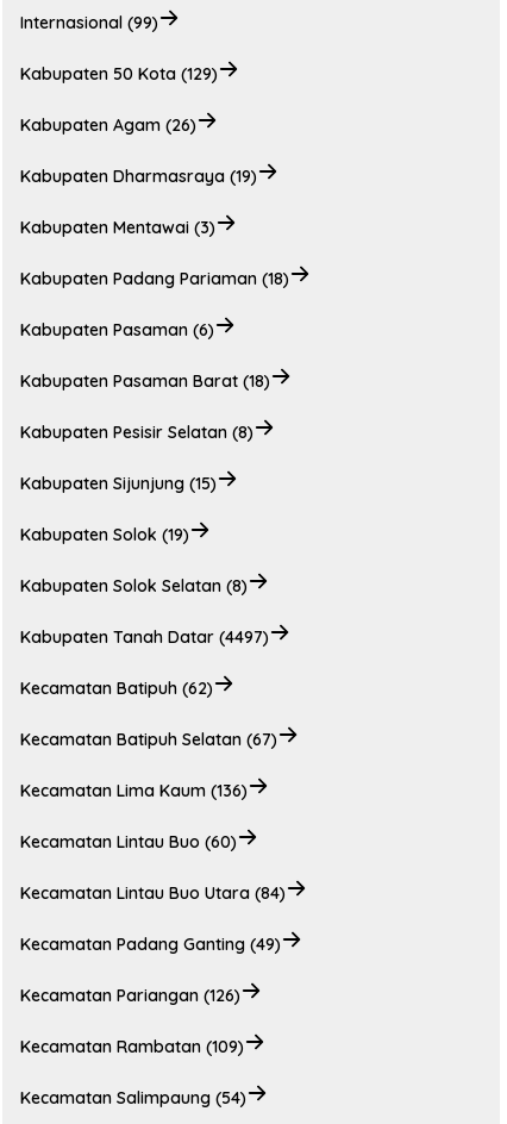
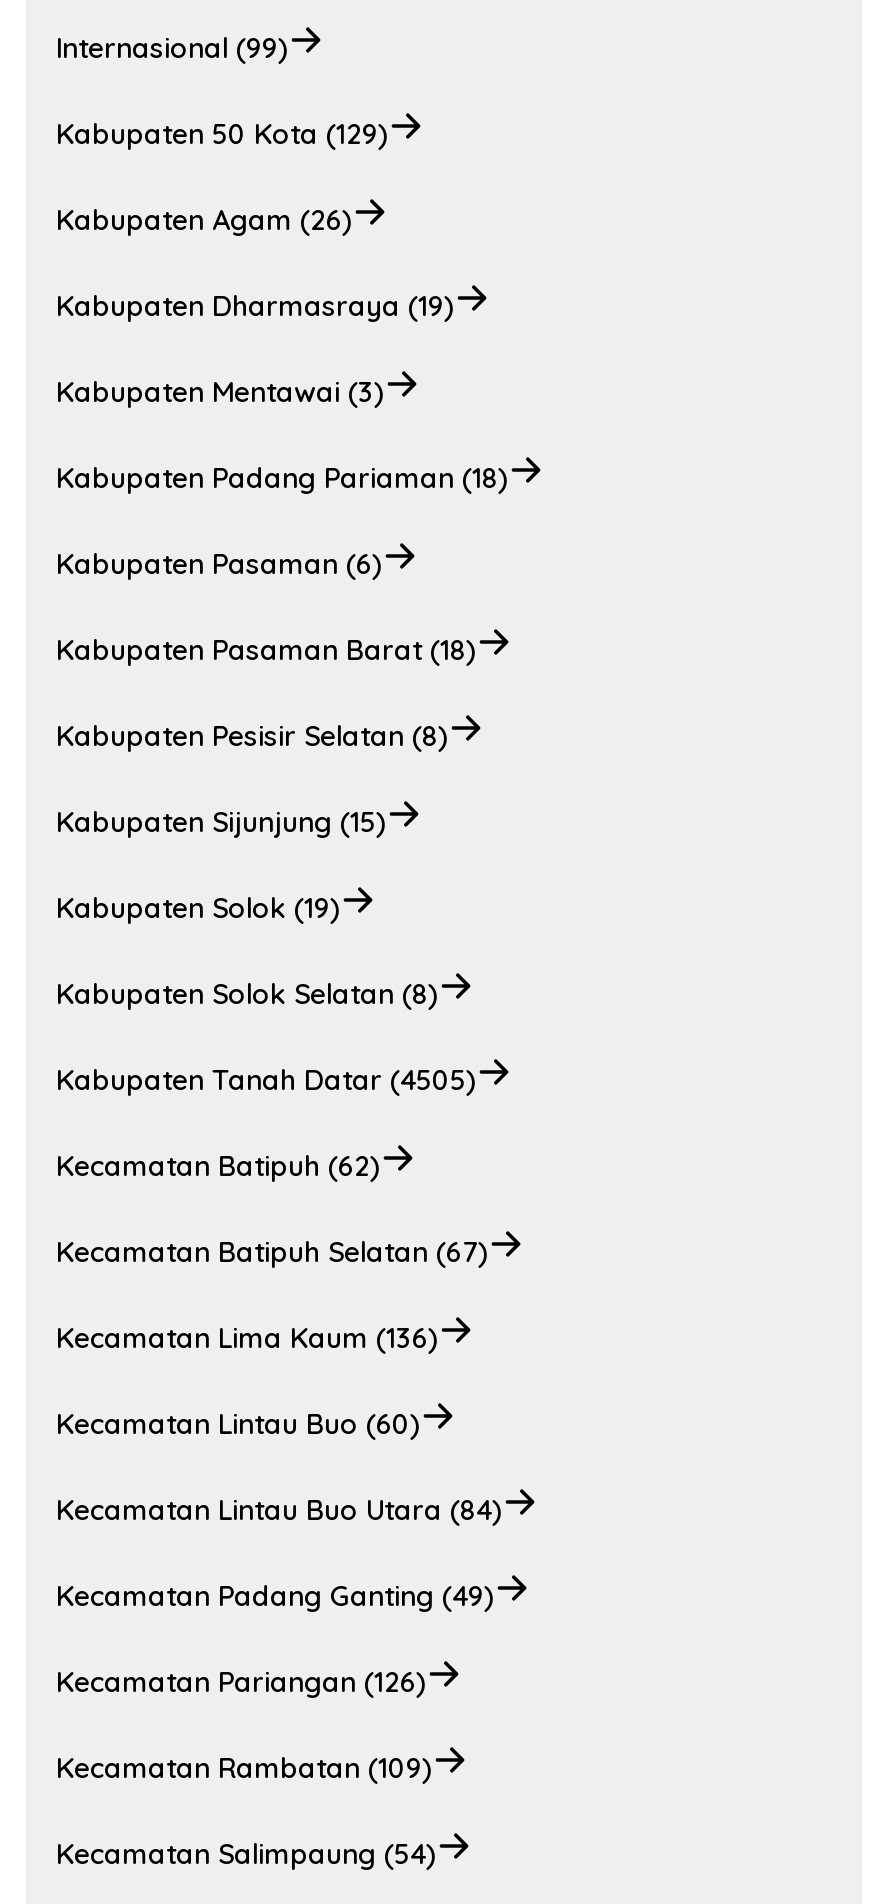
- Kabupaten Tanah Datar (4497)
+ Kabupaten Tanah Datar (4505)
